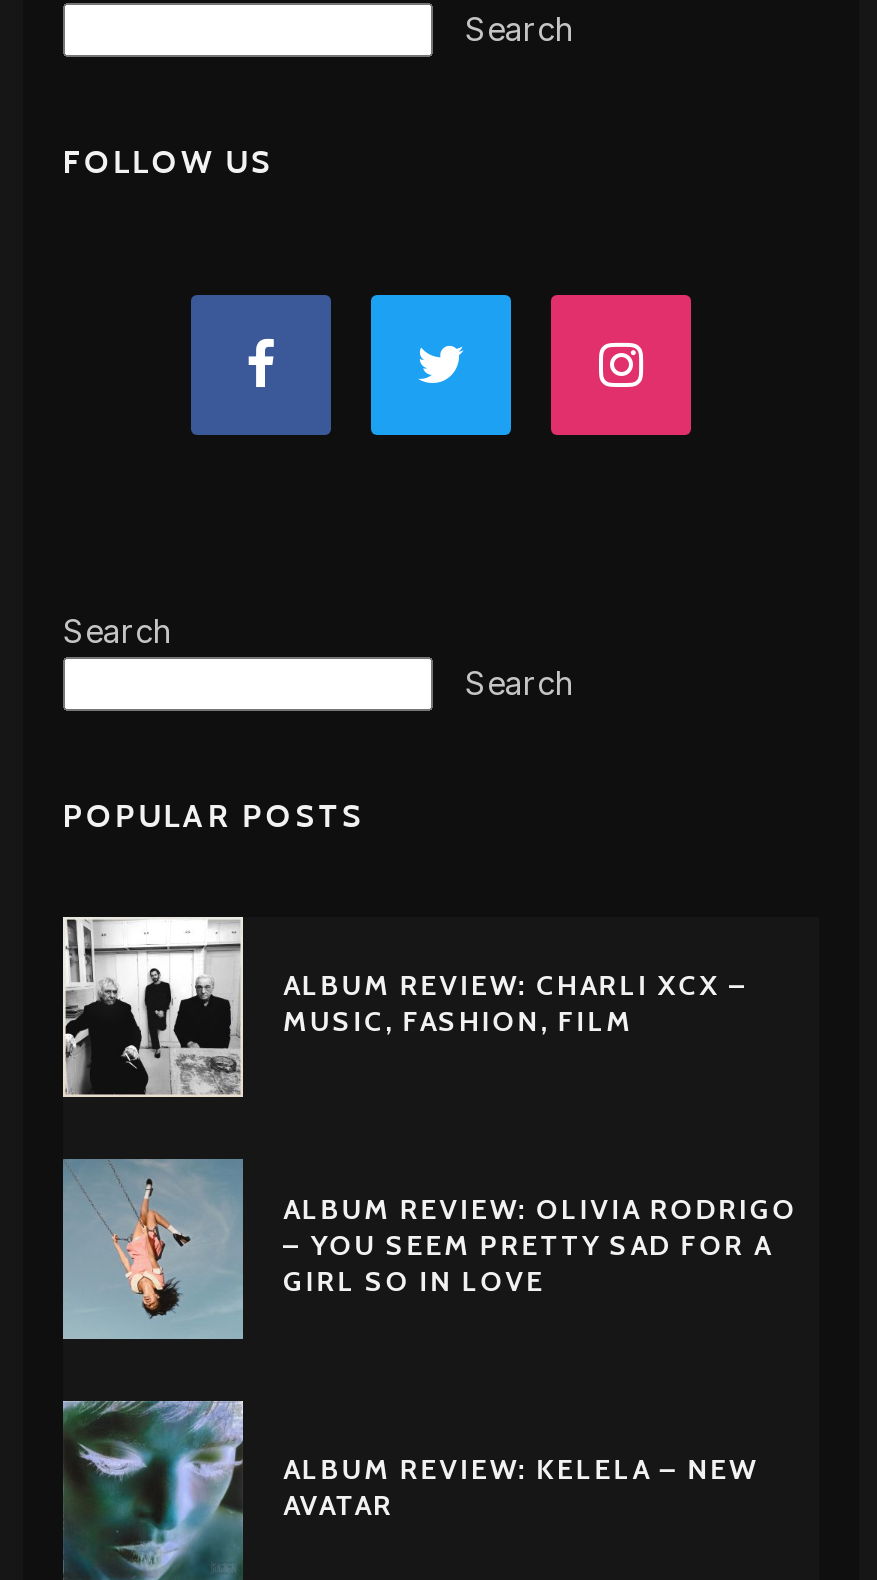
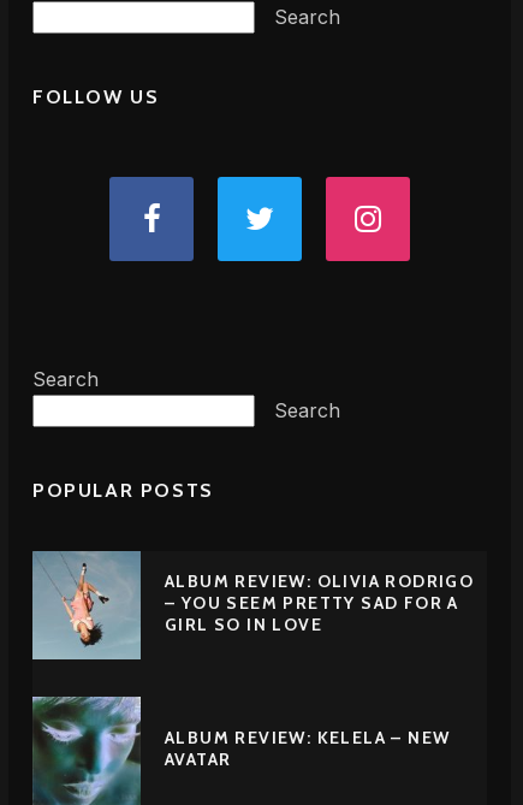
- [image]
- ALBUM REVIEW: CHARLI XCX –
- MUSIC, FASHION, FILM
